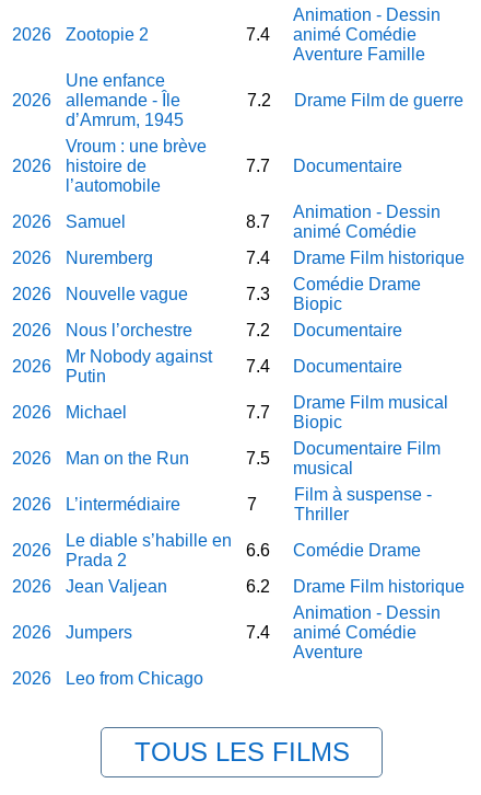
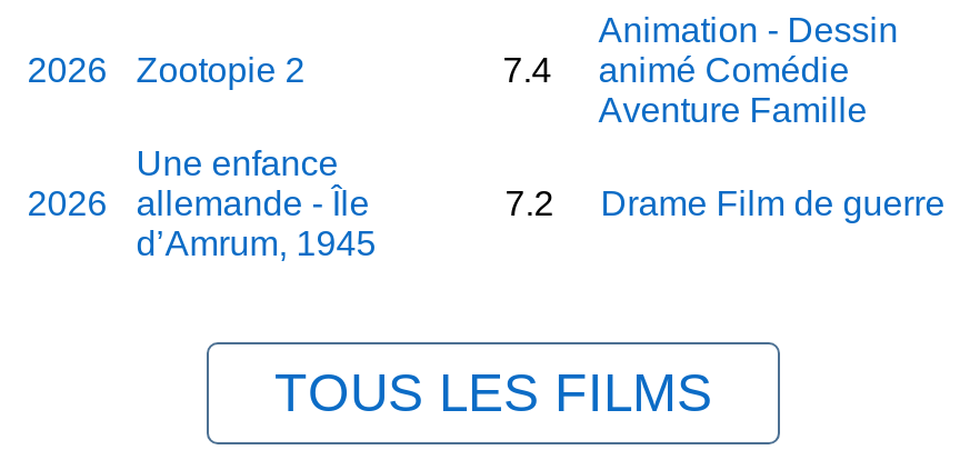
- Vroum : une brève
- histoire de
- l’automobile

- 2026

- 7.7
- Documentaire
- 2026
- Samuel
- 8.7

- Animation - Dessin
- animé Comédie
- 2026
- Nuremberg
- 7.4
- Drame Film historique
- 2026
- Nouvelle vague
- 7.3

- Comédie Drame
- Biopic
- 2026
- Nous l’orchestre
- 7.2
- Documentaire
- 2026

- Mr Nobody against
- Putin

- 7.4
- Documentaire
- 2026
- Michael
- 7.7

- Drame Film musical
- Biopic
- 2026
- Man on the Run
- 7.5

- Documentaire Film
- musical
- 2026
- L’intermédiaire
- 7

- Film à suspense -
- Thriller
- 2026

- Le diable s’habille en
- Prada 2

- 6.6
- Comédie Drame
- 2026
- Jean Valjean
- 6.2
- Drame Film historique
- 2026
- Jumpers
- 7.4

- Animation - Dessin
- animé Comédie
- Aventure
- 2026
- Leo from Chicago
